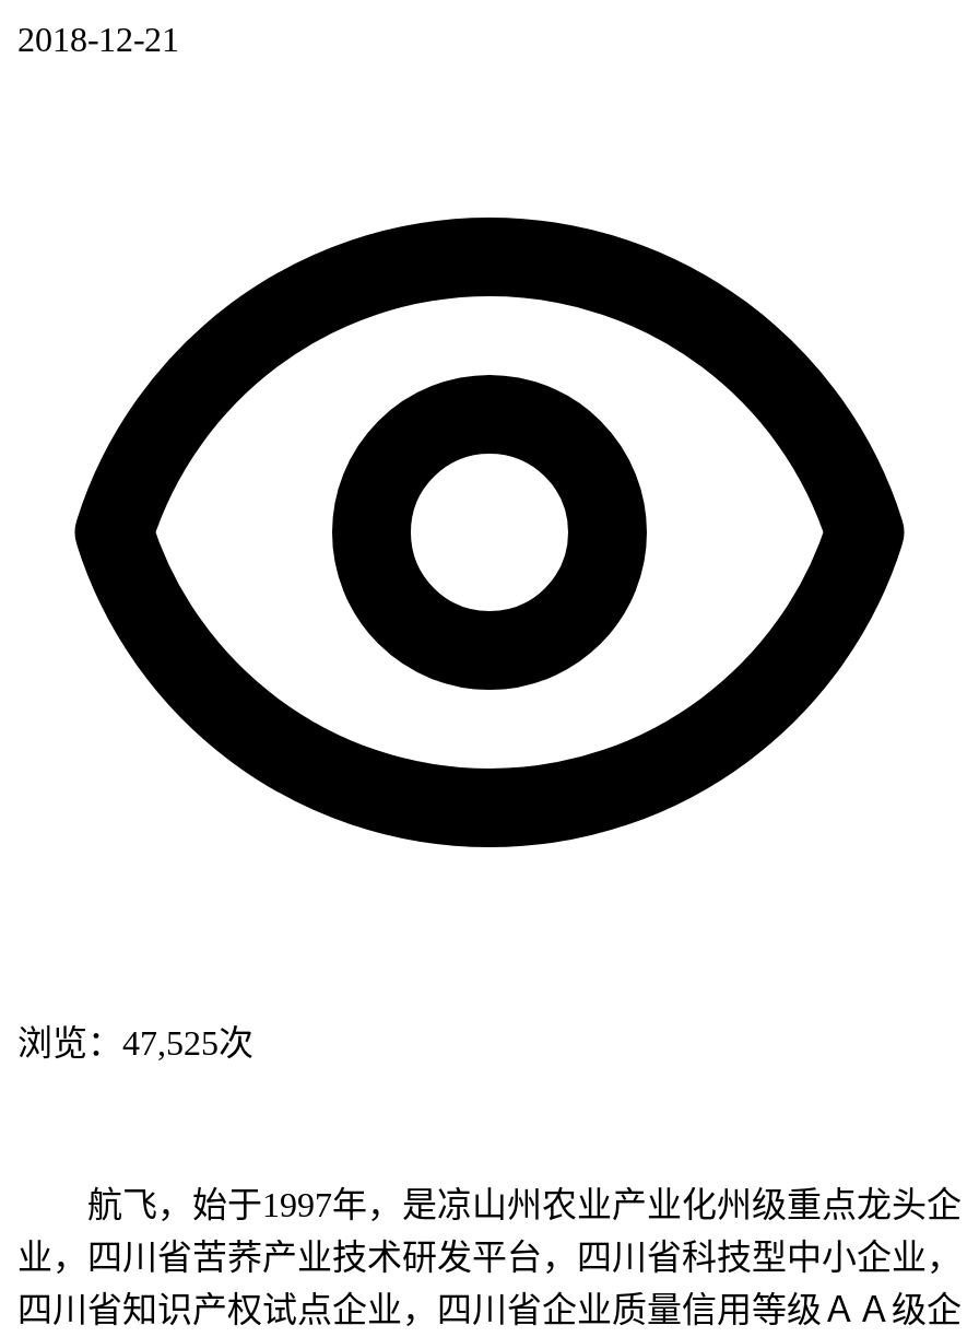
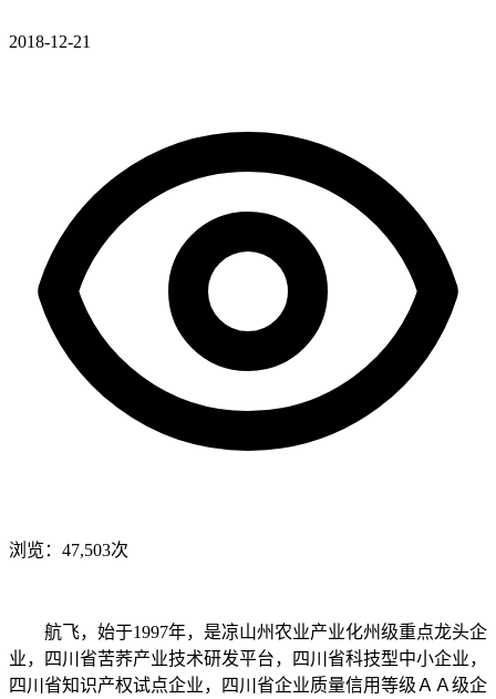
- 浏览：47,525次
+ 浏览：47,503次
